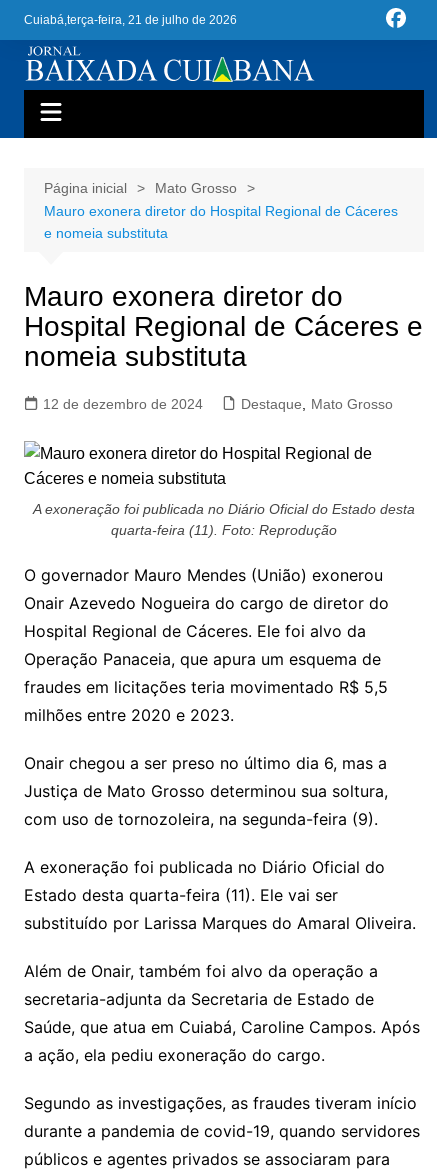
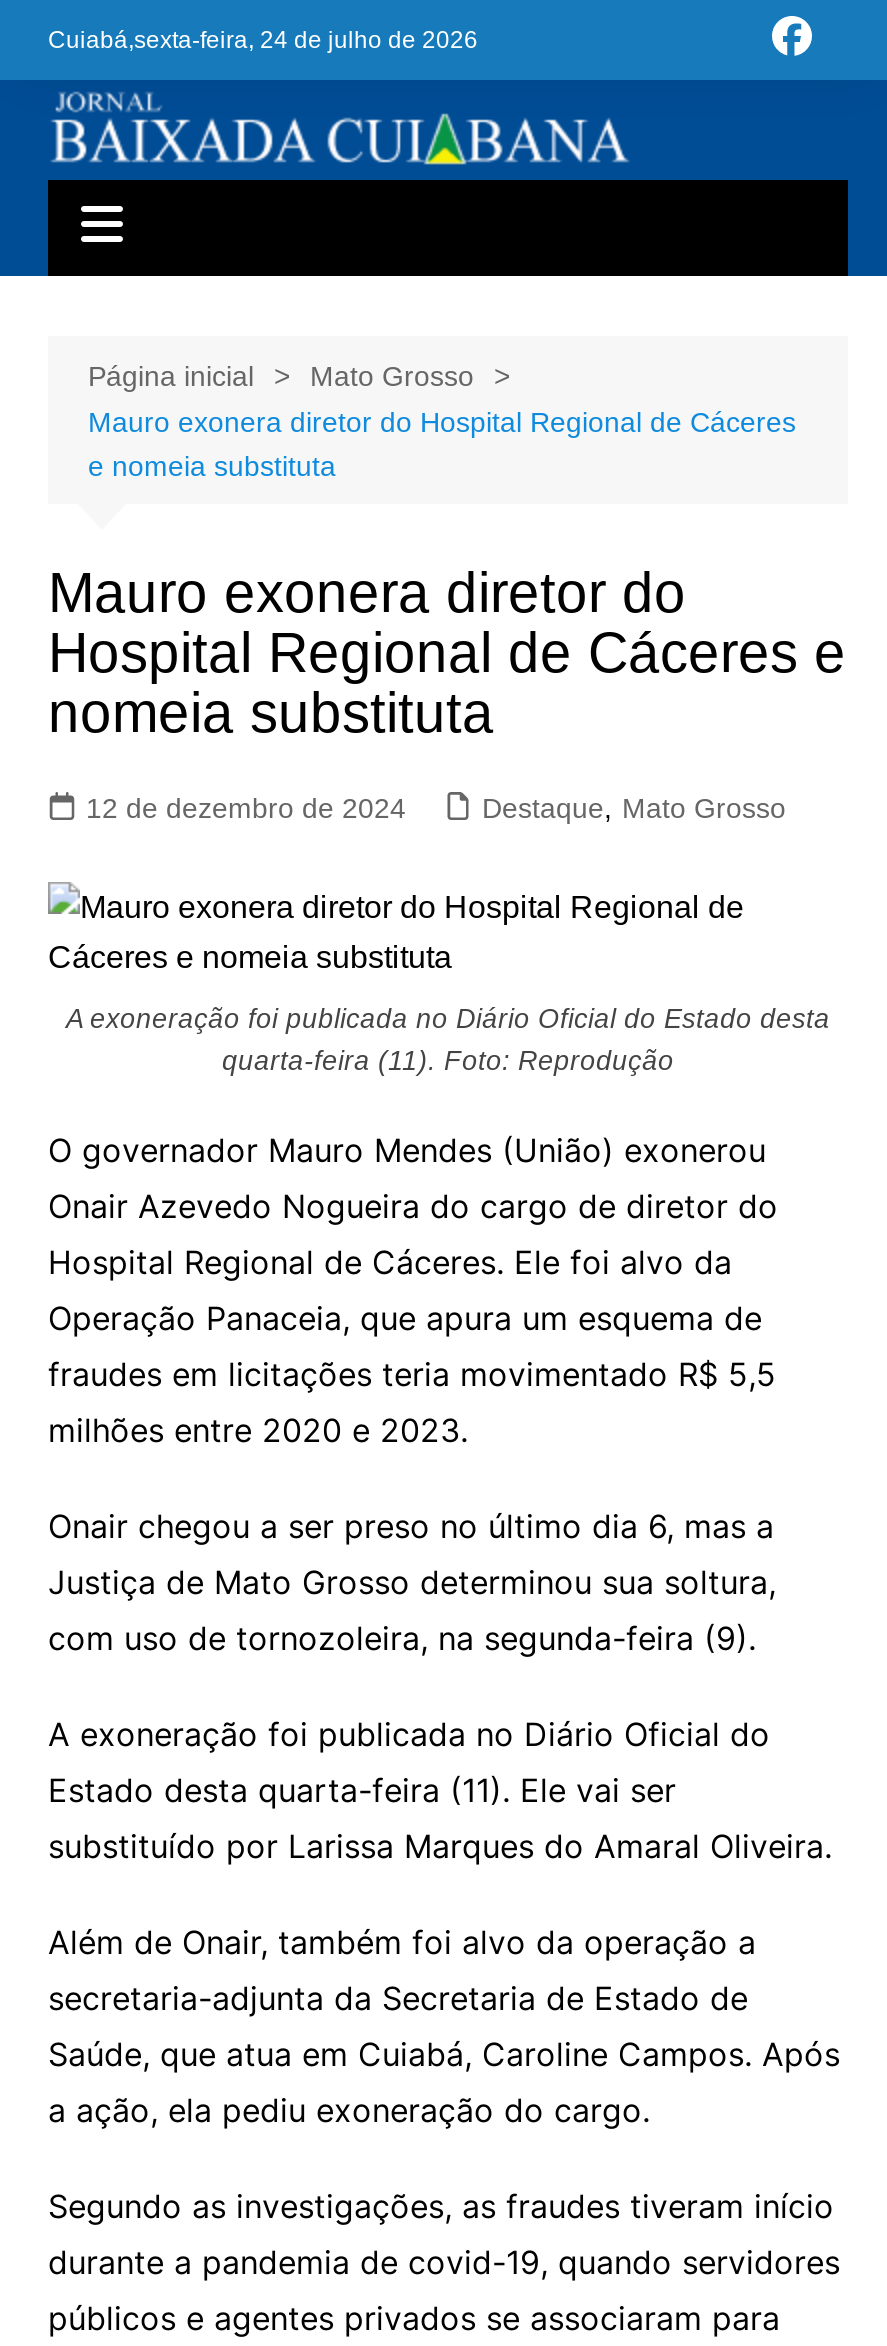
- Cuiabá,terça-feira, 21 de julho de 2026
+ Cuiabá,sexta-feira, 24 de julho de 2026
